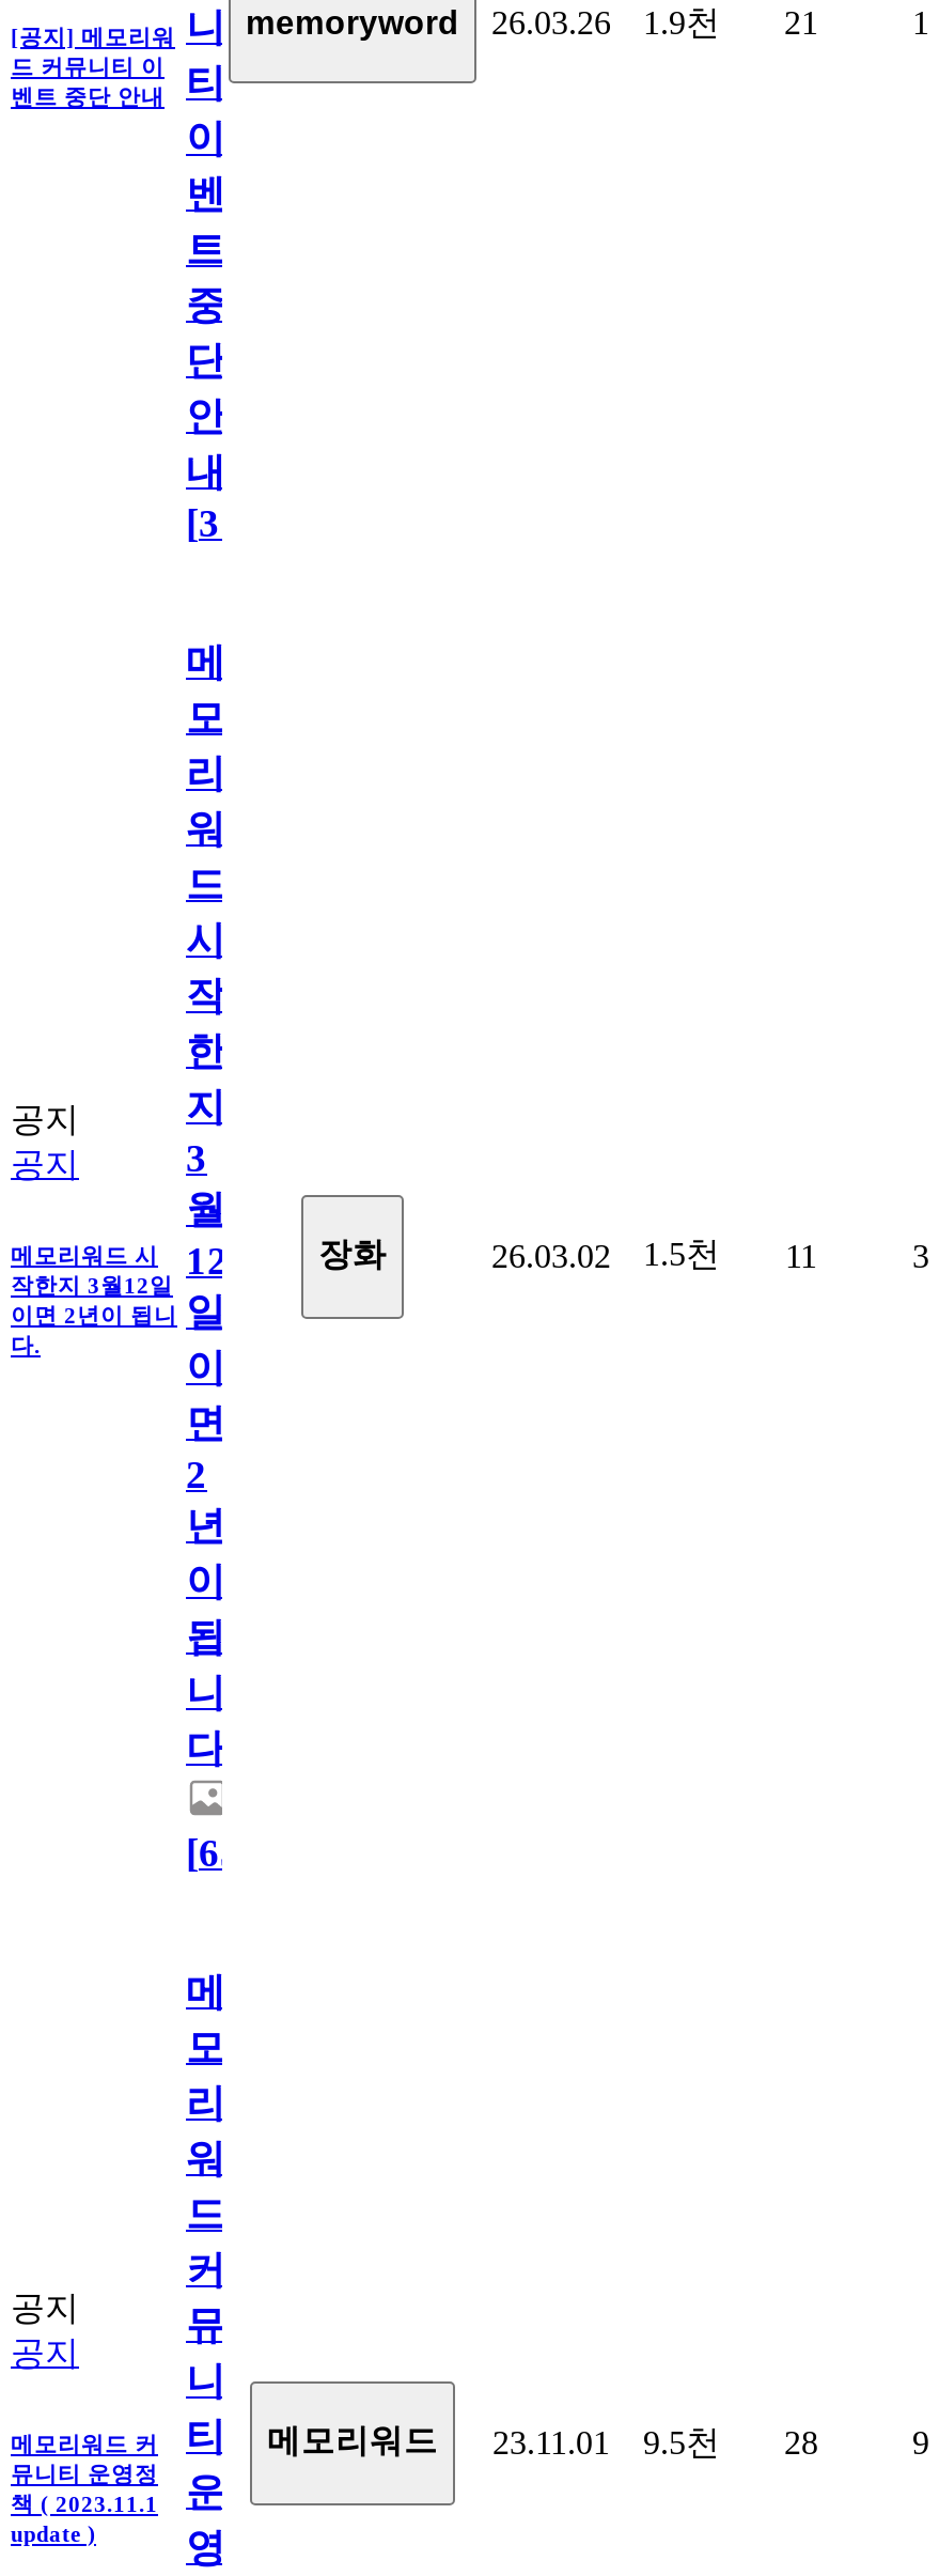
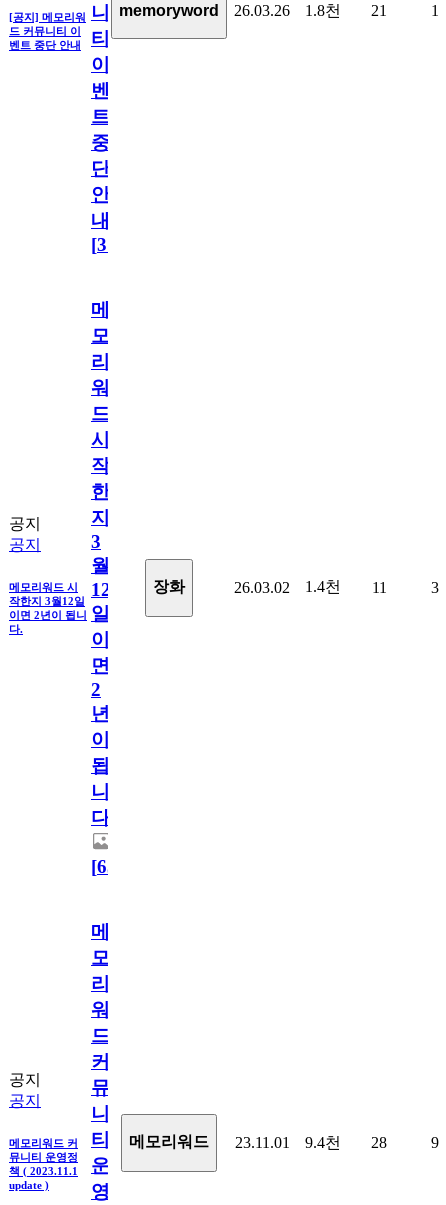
- 1.9천
+ 1.8천

- 26.03.02 1.5천 11
+ 26.03.02 1.4천 11

- 메모리워드 커 티 메모리워드 23.11.01 9.5천 28
+ 메모리워드 커 티 메모리워드 23.11.01 9.4천 28
